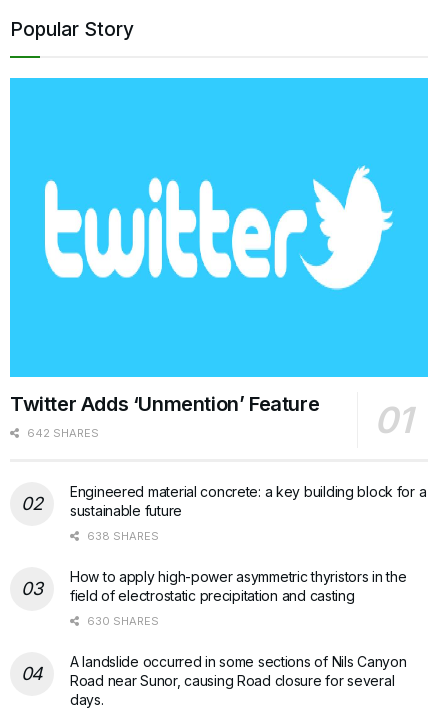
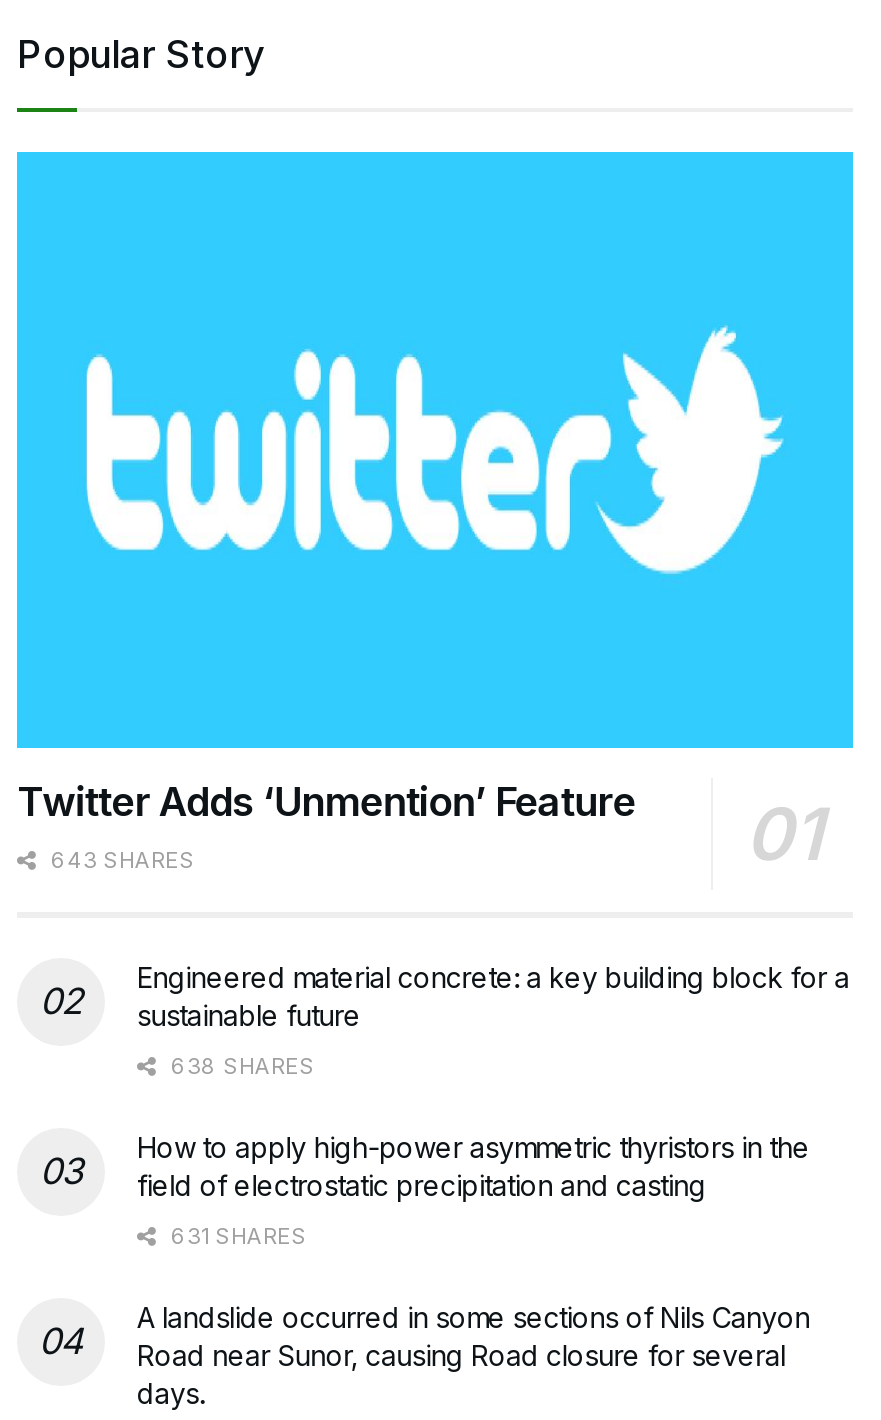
- 642 SHARES
+ 643 SHARES

- 630 SHARES
+ 631 SHARES
